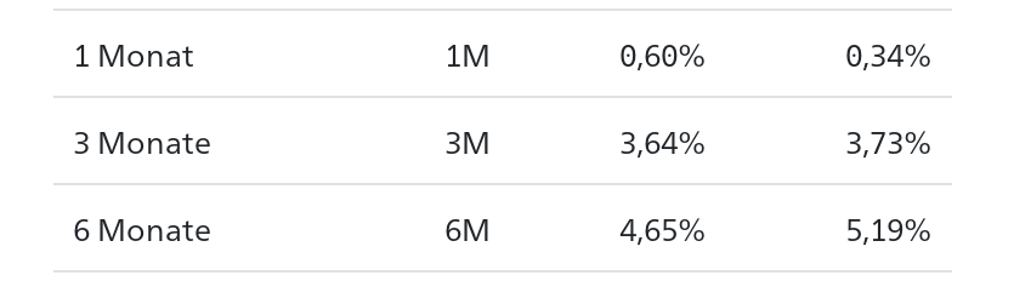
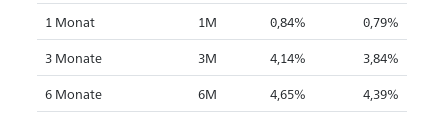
- 0,60%
+ 0,84%

- 0,34%
+ 0,79%

- 3,64%
+ 4,14%

- 3,73%
+ 3,84%

- 5,19%
+ 4,39%
